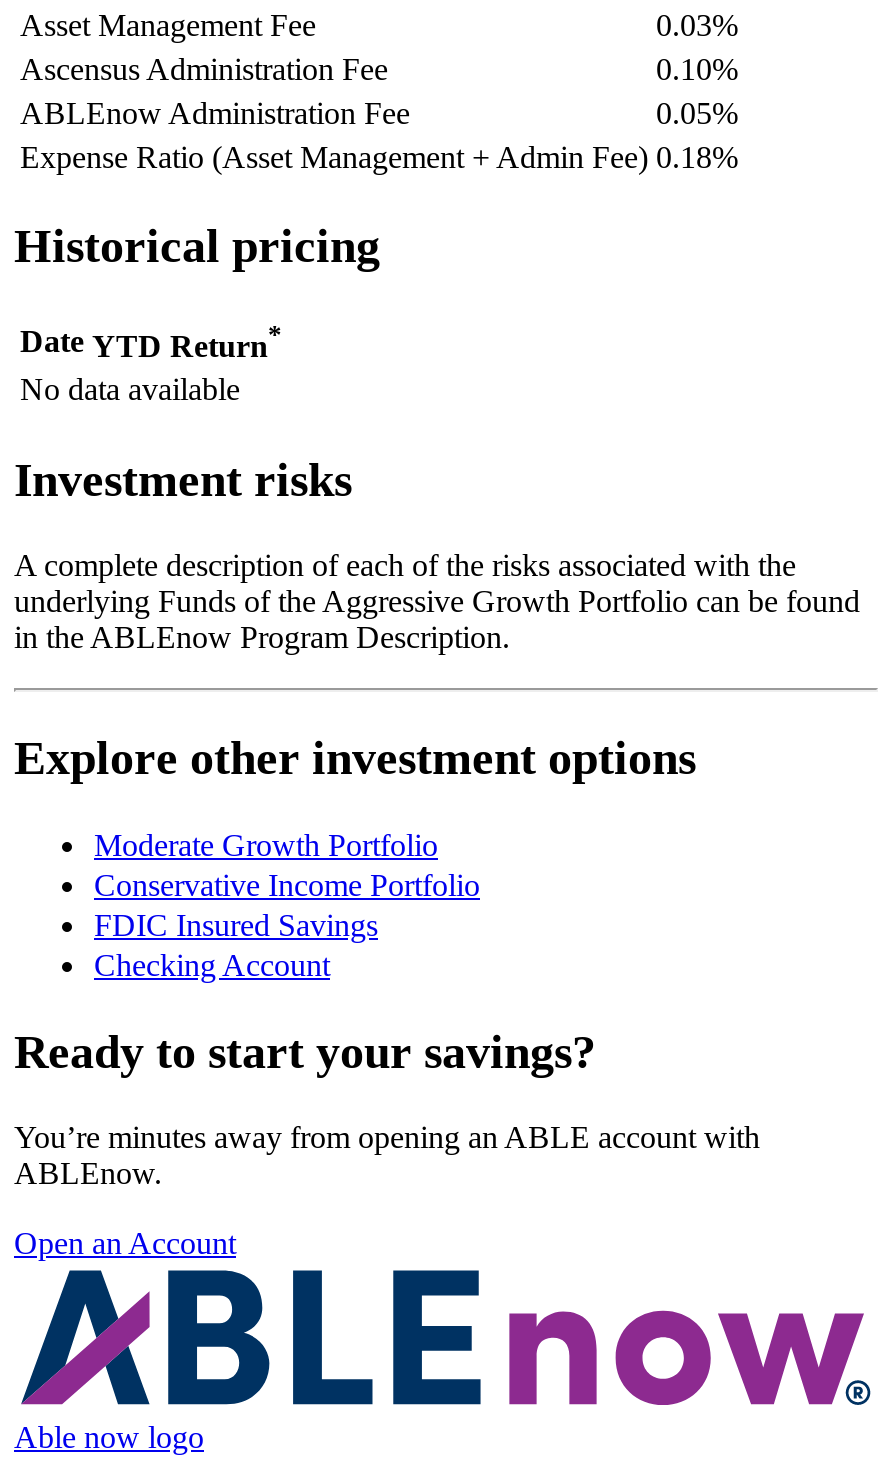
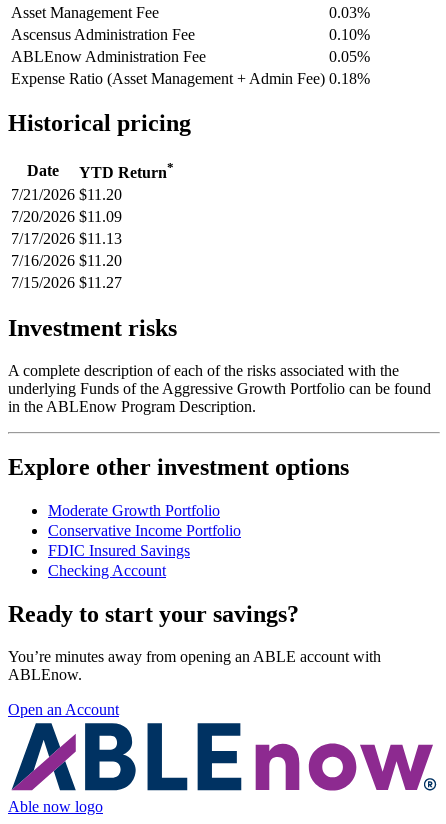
- Date YTD Return*
- No data available
+ Date
+ YTD Return*
+ 7/21/2026 $11.20
+ 7/20/2026 $11.09
+ 7/17/2026 $11.13
+ 7/16/2026 $11.20
+ 7/15/2026 $11.27
